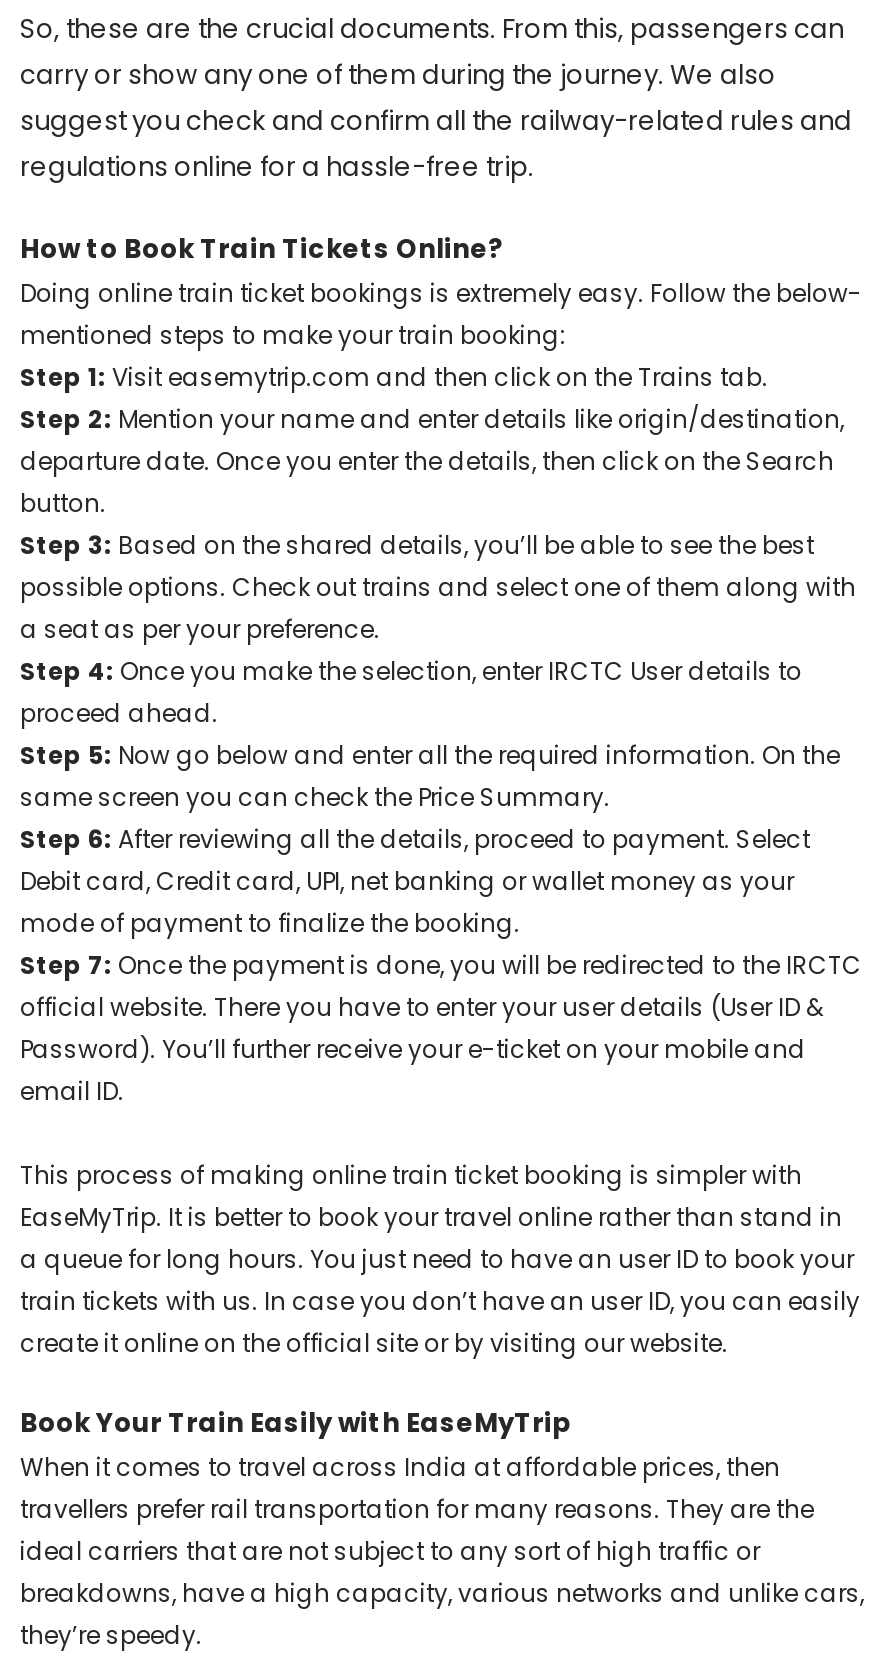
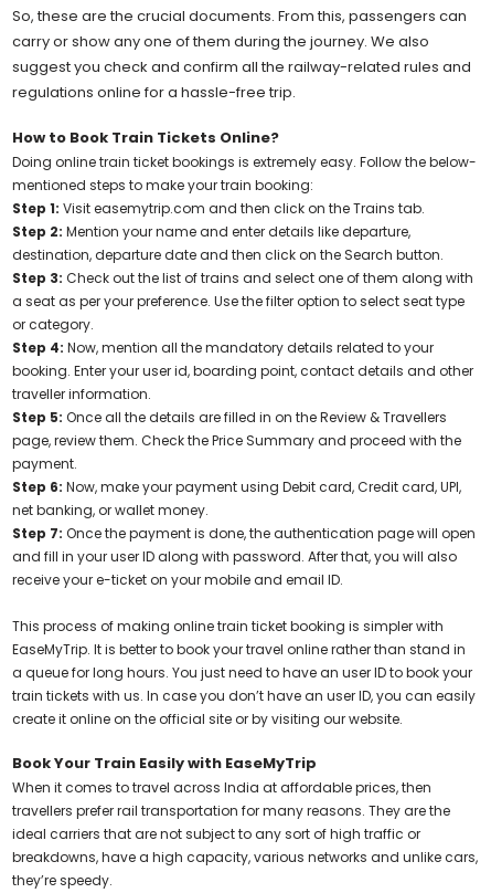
- Step 2: Mention your name and enter details like origin/destination,
- departure date. Once you enter the details, then click on the Search
- button.
- Step 3: Based on the shared details, you’ll be able to see the best
- possible options. Check out trains and select one of them along with
- a seat as per your preference.
- Step 4: Once you make the selection, enter IRCTC User details to
- proceed ahead.
- Step 5: Now go below and enter all the required information. On the
- same screen you can check the Price Summary.
- Step 6: After reviewing all the details, proceed to payment. Select
- Debit card, Credit card, UPI, net banking or wallet money as your
- mode of payment to finalize the booking.
- Step 7: Once the payment is done, you will be redirected to the IRCTC
- official website. There you have to enter your user details (User ID &
- Password). You’ll further receive your e-ticket on your mobile and
- email ID.
+ Step 2: Mention your name and enter details like departure,
+ destination, departure date and then click on the Search button.
+ Step 3: Check out the list of trains and select one of them along with
+ a seat as per your preference. Use the filter option to select seat type
+ or category.
+ Step 4: Now, mention all the mandatory details related to your
+ booking. Enter your user id, boarding point, contact details and other
+ traveller information.
+ Step 5: Once all the details are filled in on the Review & Travellers
+ page, review them. Check the Price Summary and proceed with the
+ payment.
+ Step 6: Now, make your payment using Debit card, Credit card, UPI,
+ net banking, or wallet money.
+ Step 7: Once the payment is done, the authentication page will open
+ and fill in your user ID along with password. After that, you will also
+ receive your e-ticket on your mobile and email ID.
